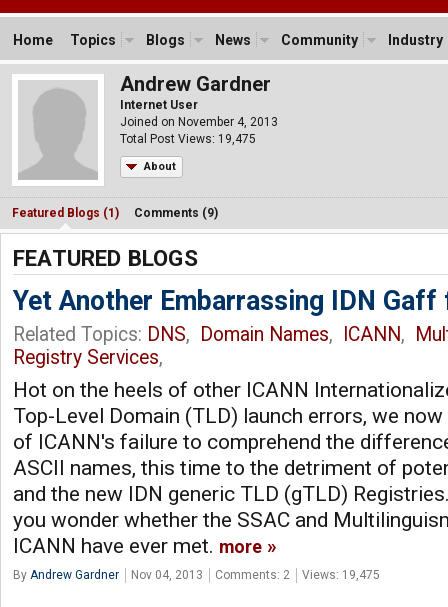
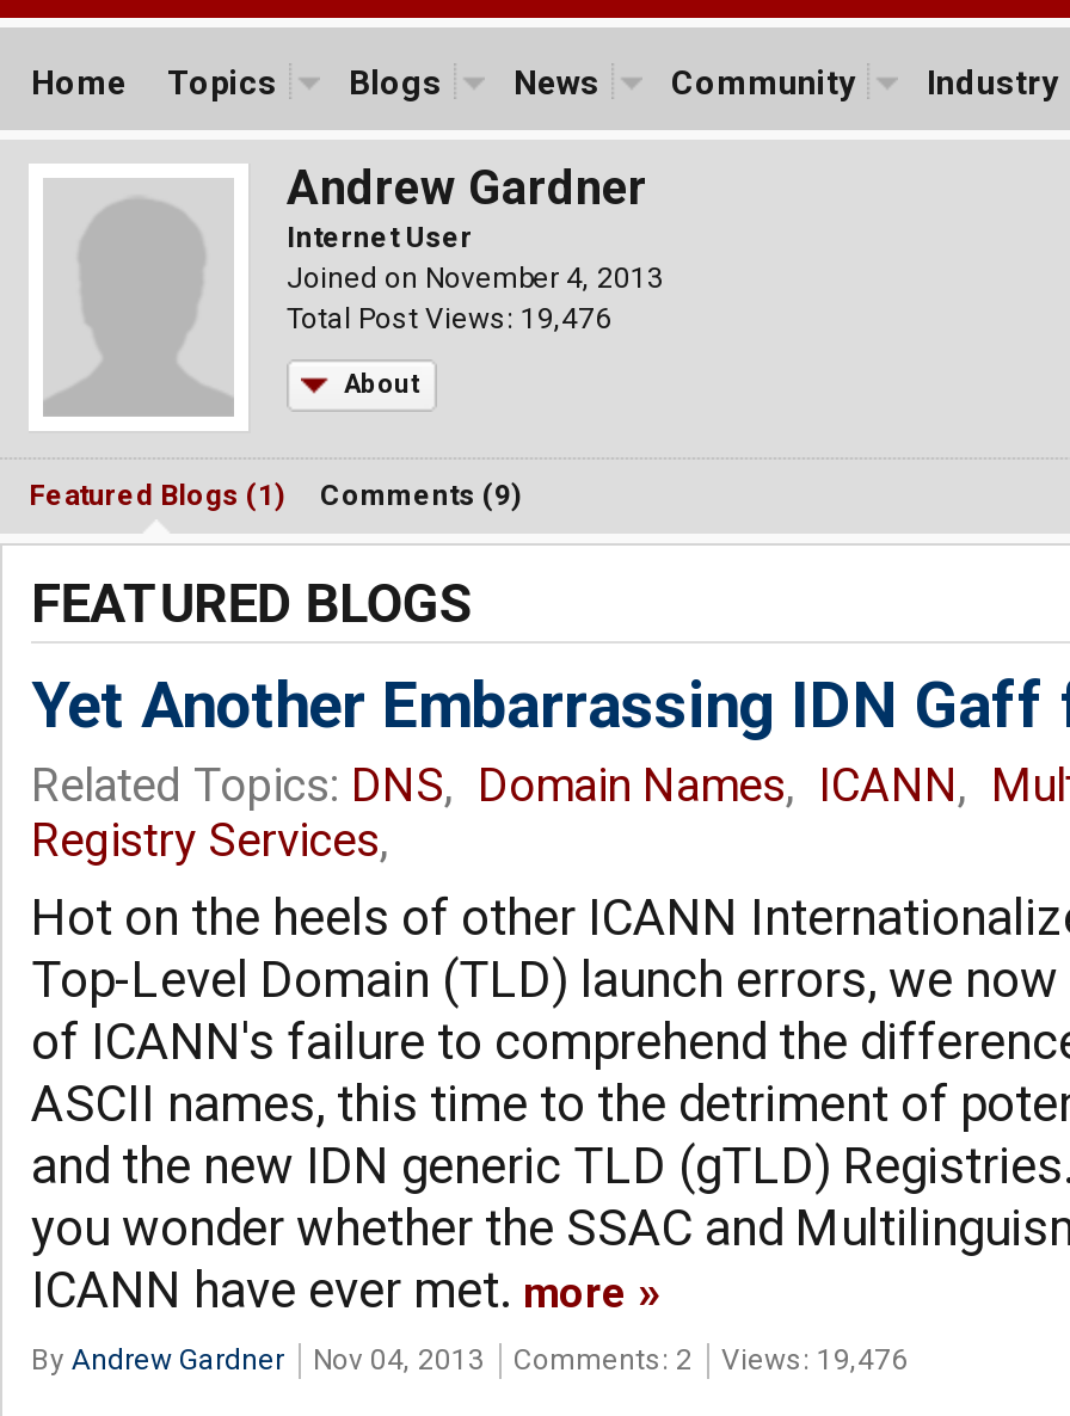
- Total Post Views: 19,475
+ Total Post Views: 19,476

- By Andrew Gardner Nov 04, 2013 Comments: 2 Views: 19,475
+ By Andrew Gardner Nov 04, 2013 Comments: 2 Views: 19,476
